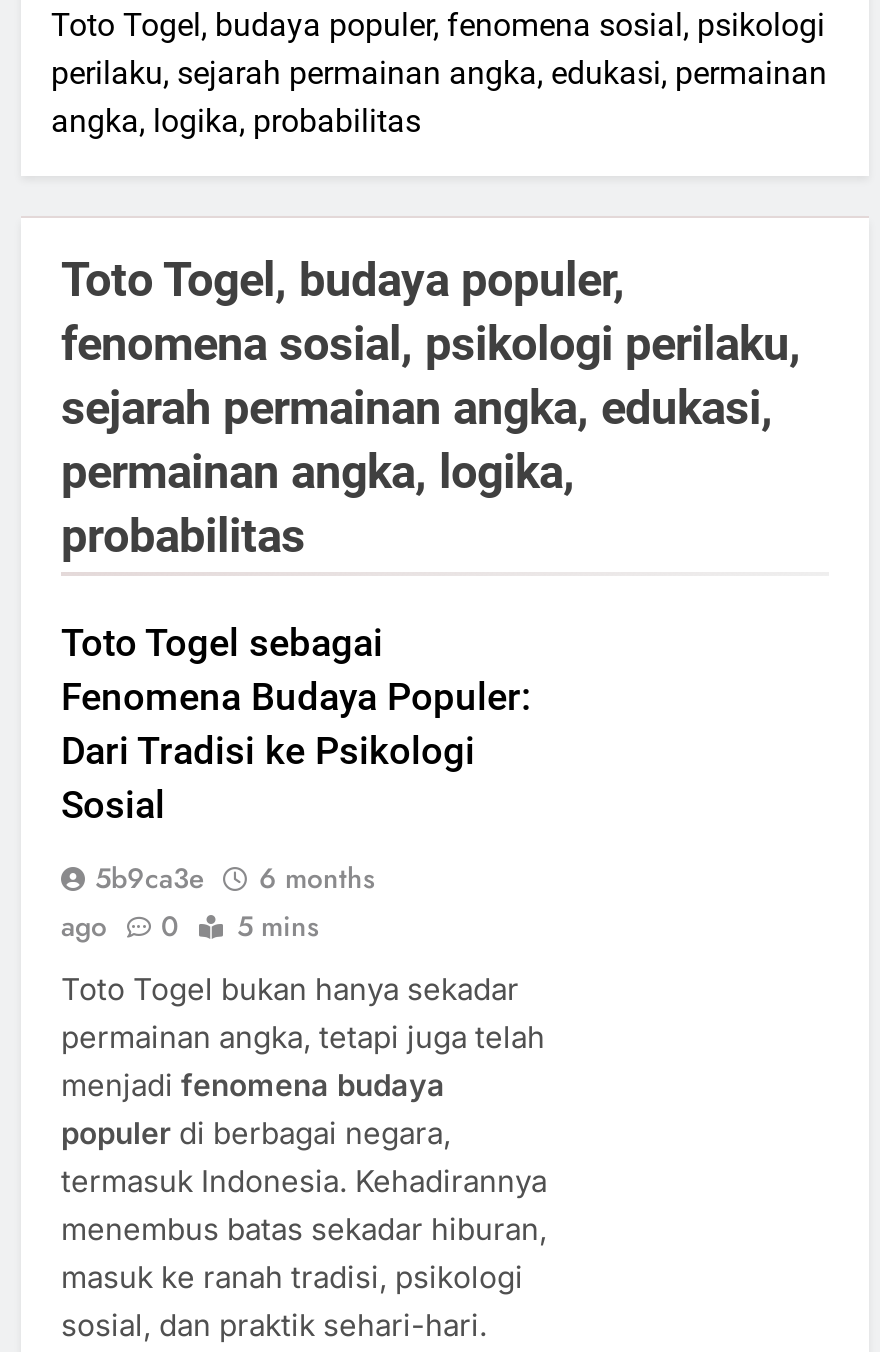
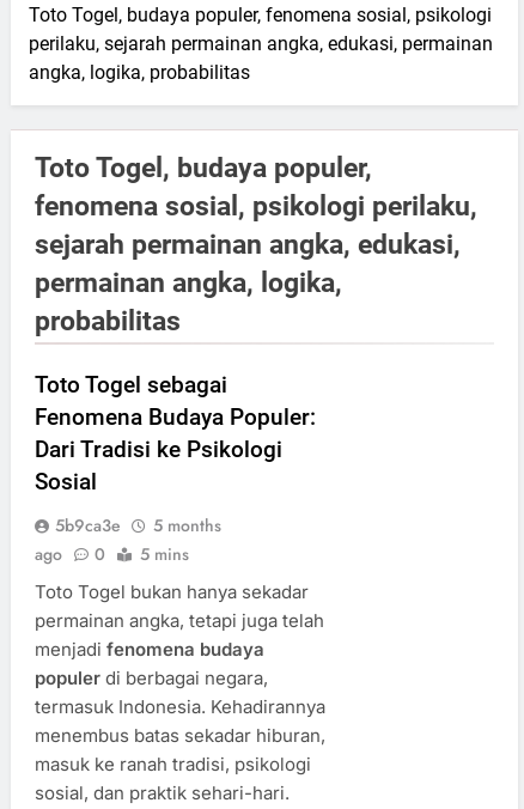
- 5b9ca3e 6 months
+ 5b9ca3e 5 months
